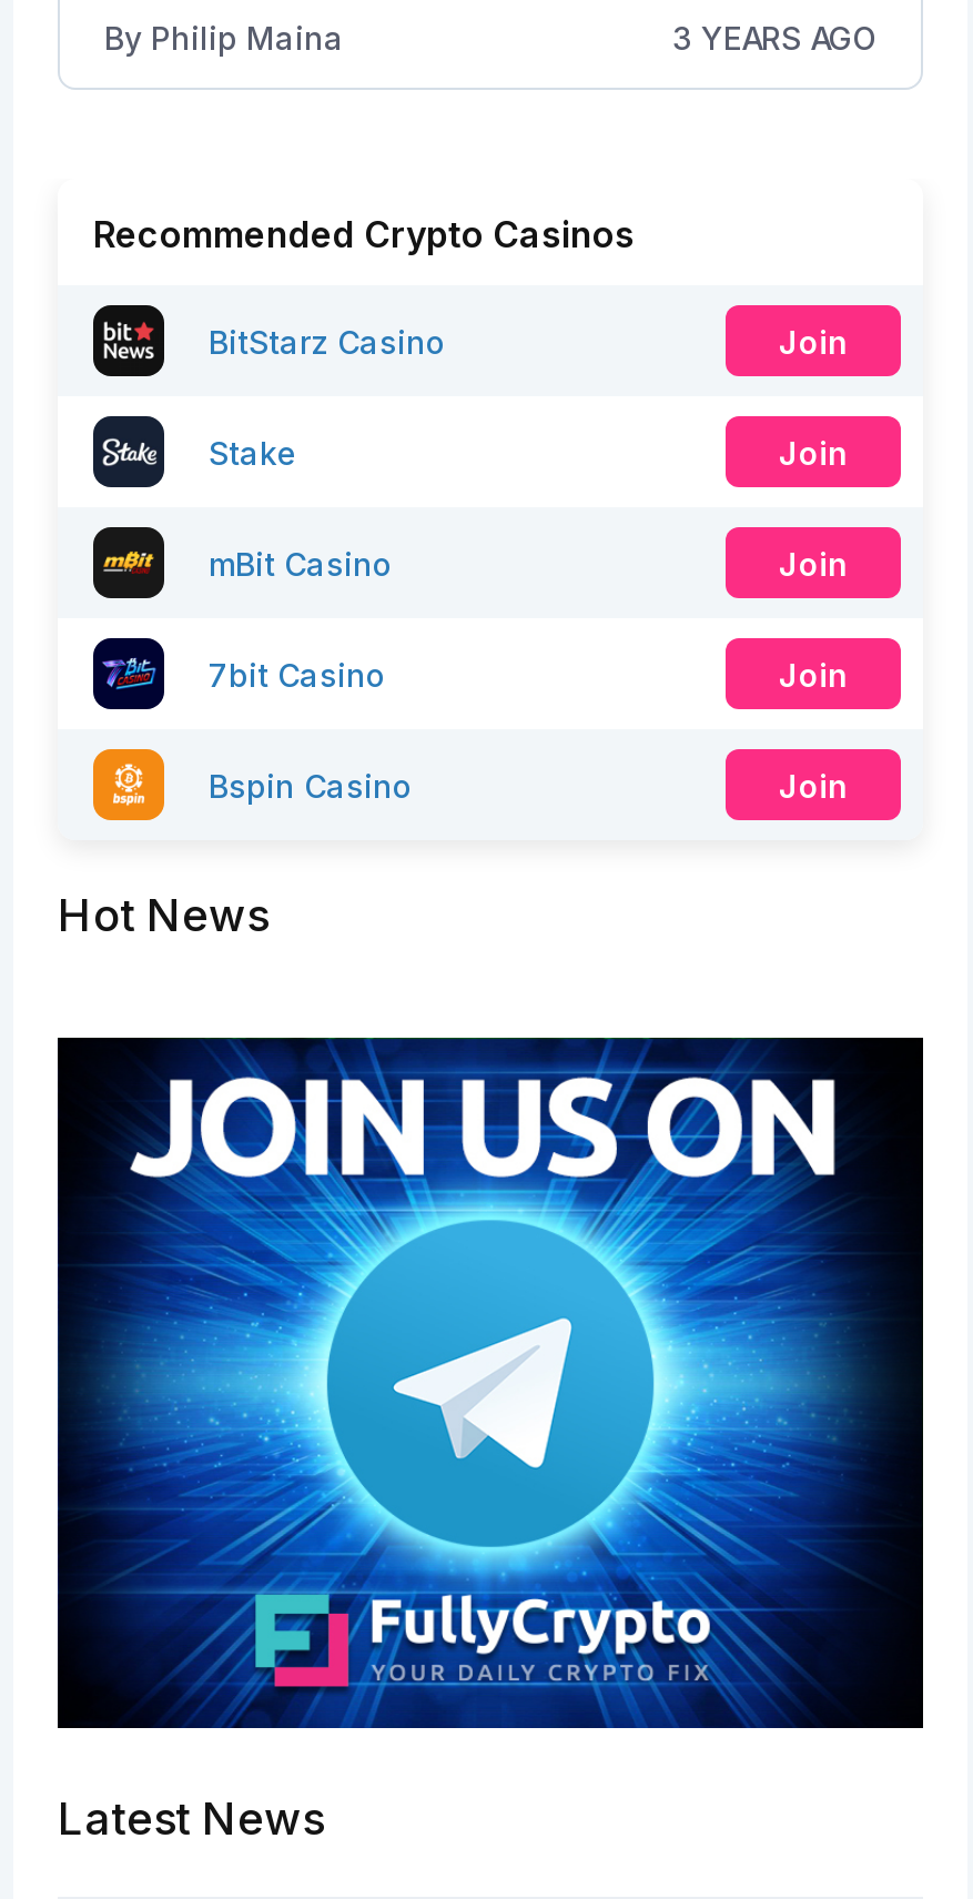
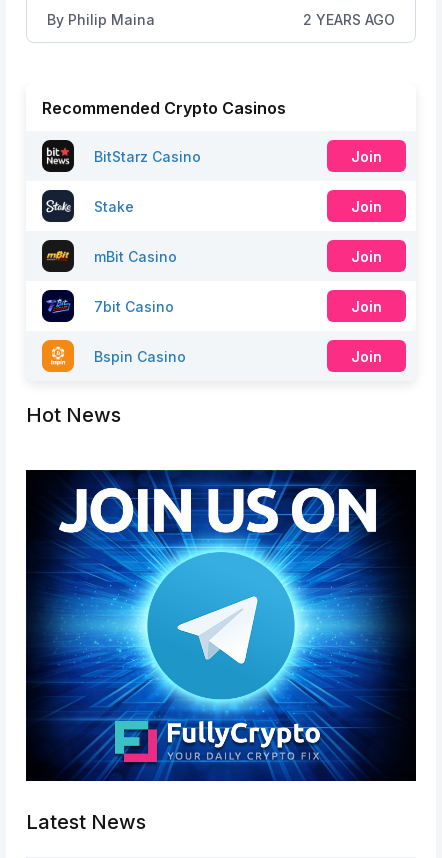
- 3 YEARS AGO
+ 2 YEARS AGO
